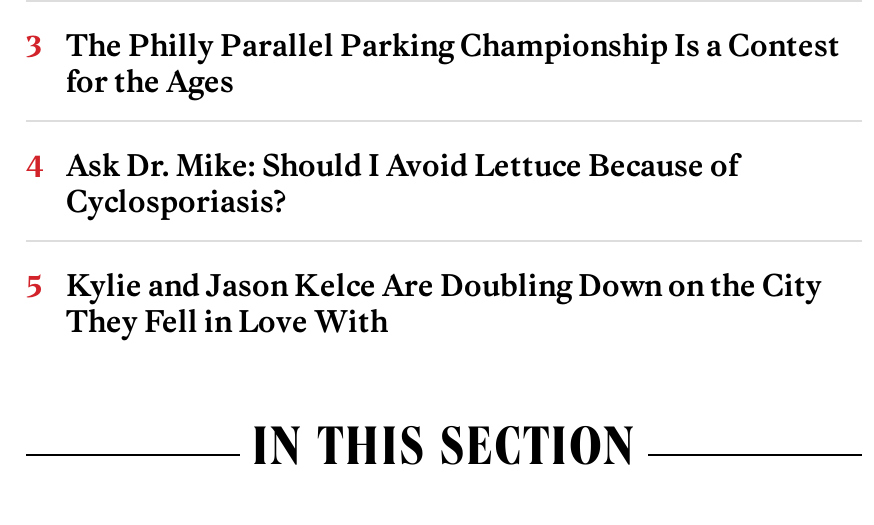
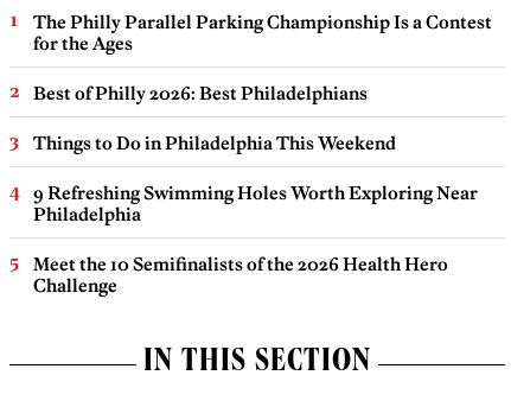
- Ask Dr. Mike: Should I Avoid Lettuce Because of
- Cyclosporiasis?
- Kylie and Jason Kelce Are Doubling Down on the City
- They Fell in Love With
+ Best of Philly 2026: Best Philadelphians
+ Things to Do in Philadelphia This Weekend
+ 9 Refreshing Swimming Holes Worth Exploring Near
+ Philadelphia
+ Meet the 10 Semifinalists of the 2026 Health Hero
+ Challenge
